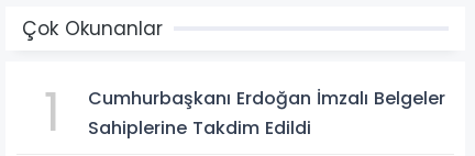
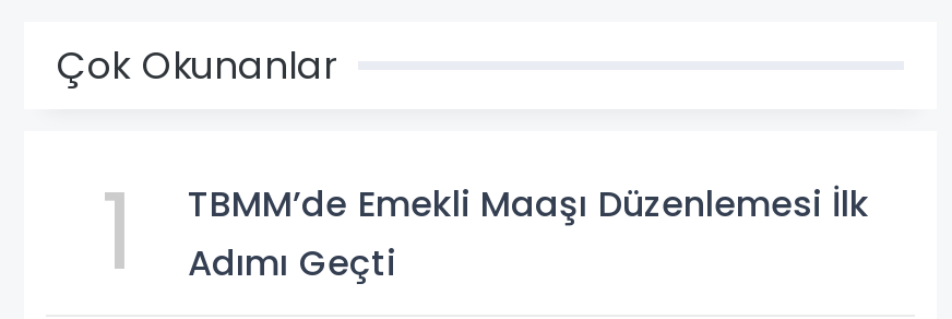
- Cumhurbaşkanı Erdoğan İmzalı Belgeler
- Sahiplerine Takdim Edildi
+ TBMM’de Emekli Maaşı Düzenlemesi İlk
+ Adımı Geçti
